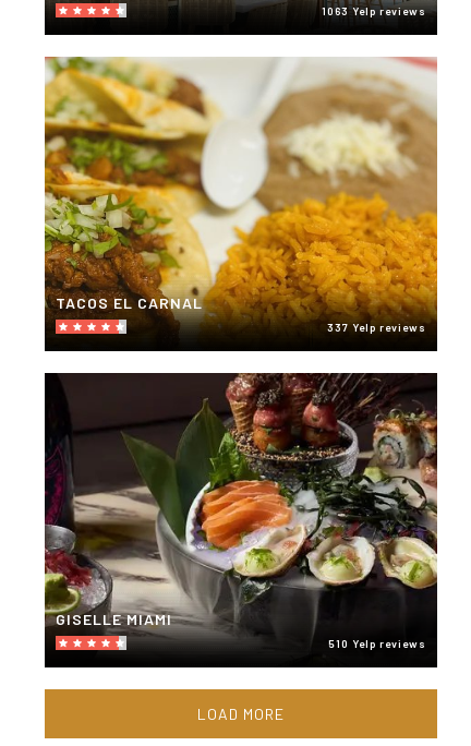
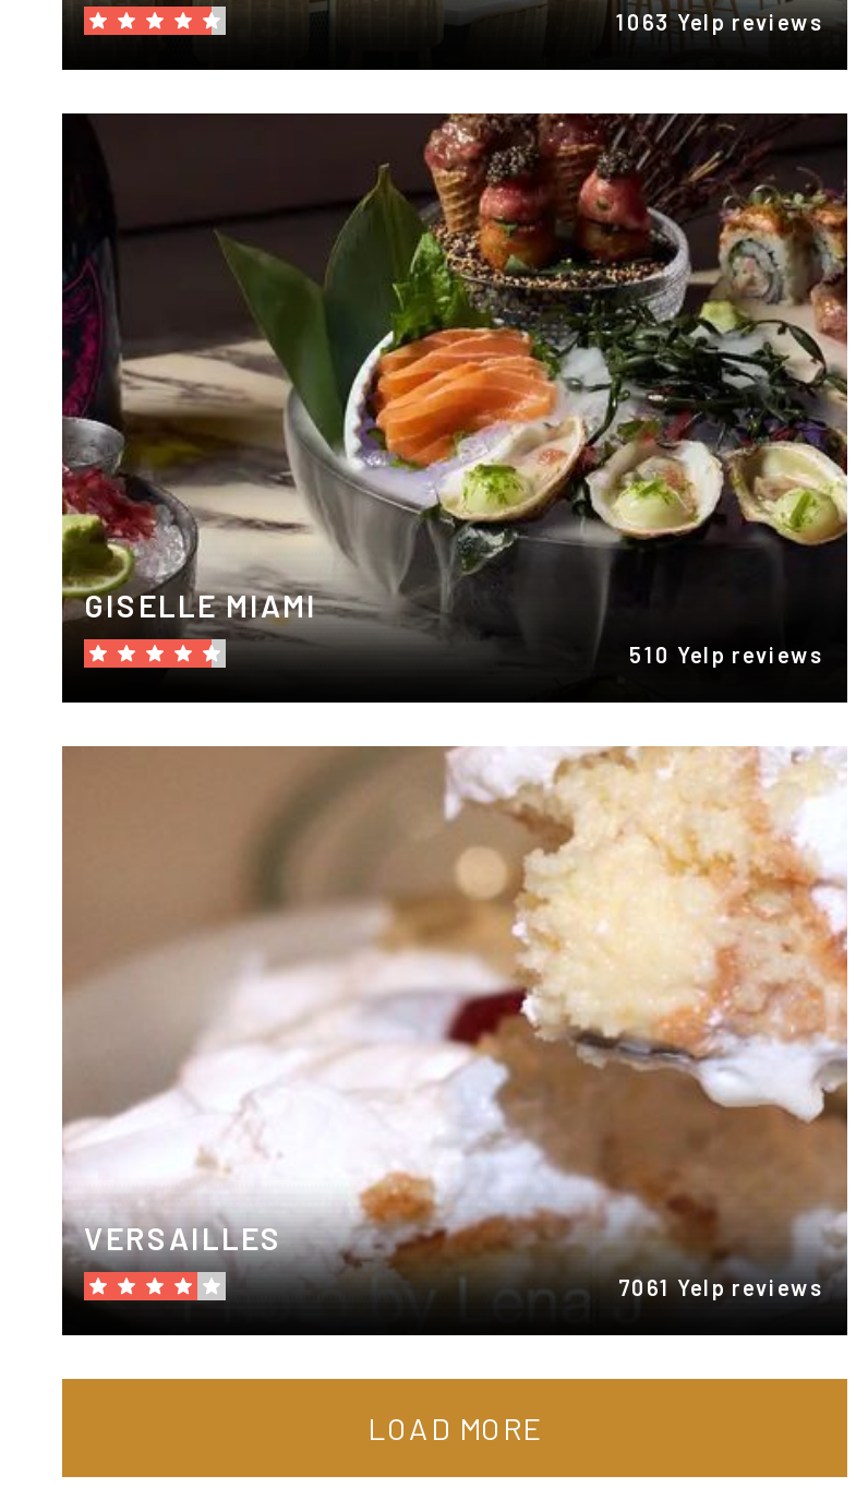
- [image]
- TACOS EL CARNAL
- 337 Yelp reviews

moved up: [image] | GISELLE MIAMI | 510 Yelp reviews

+ [image]
+ VERSAILLES
+ 7061 Yelp reviews
